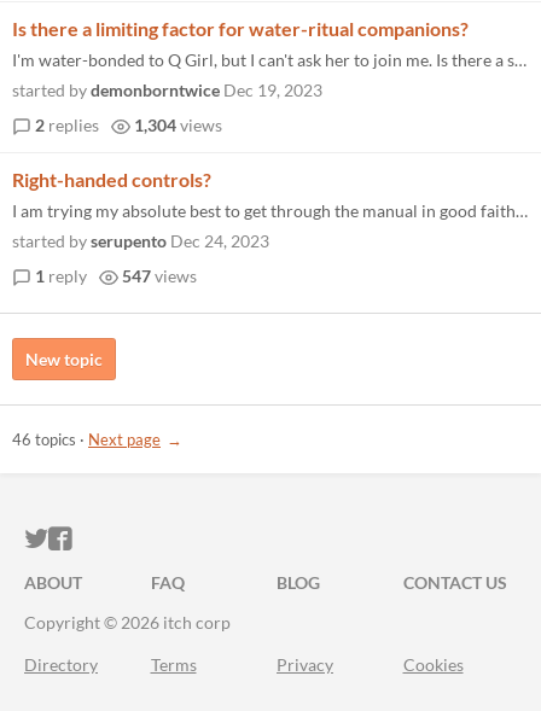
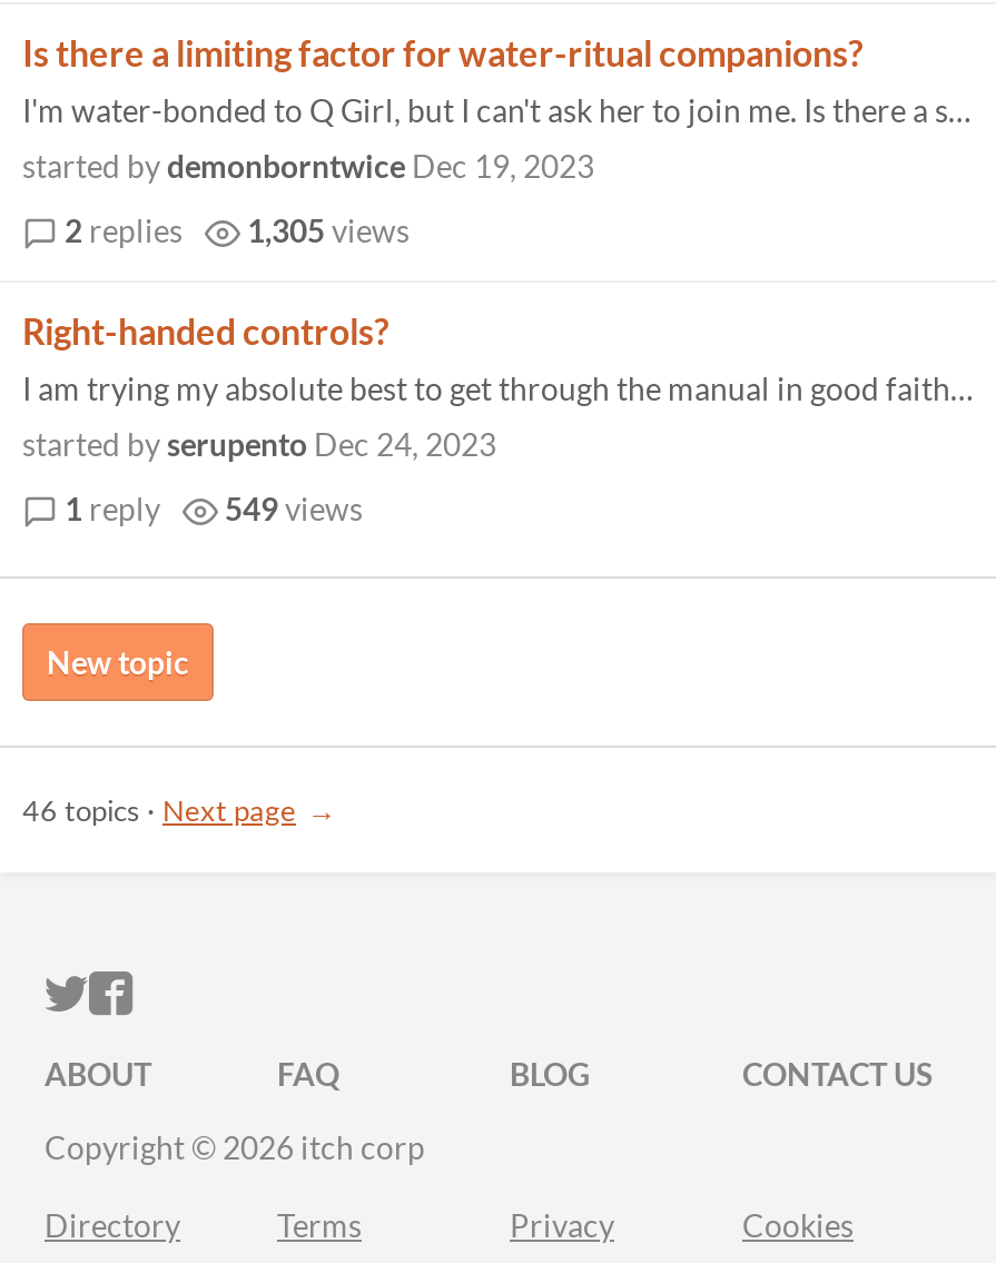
- 2 replies 1,304 views
+ 2 replies 1,305 views

- 1 reply 547 views
+ 1 reply 549 views
